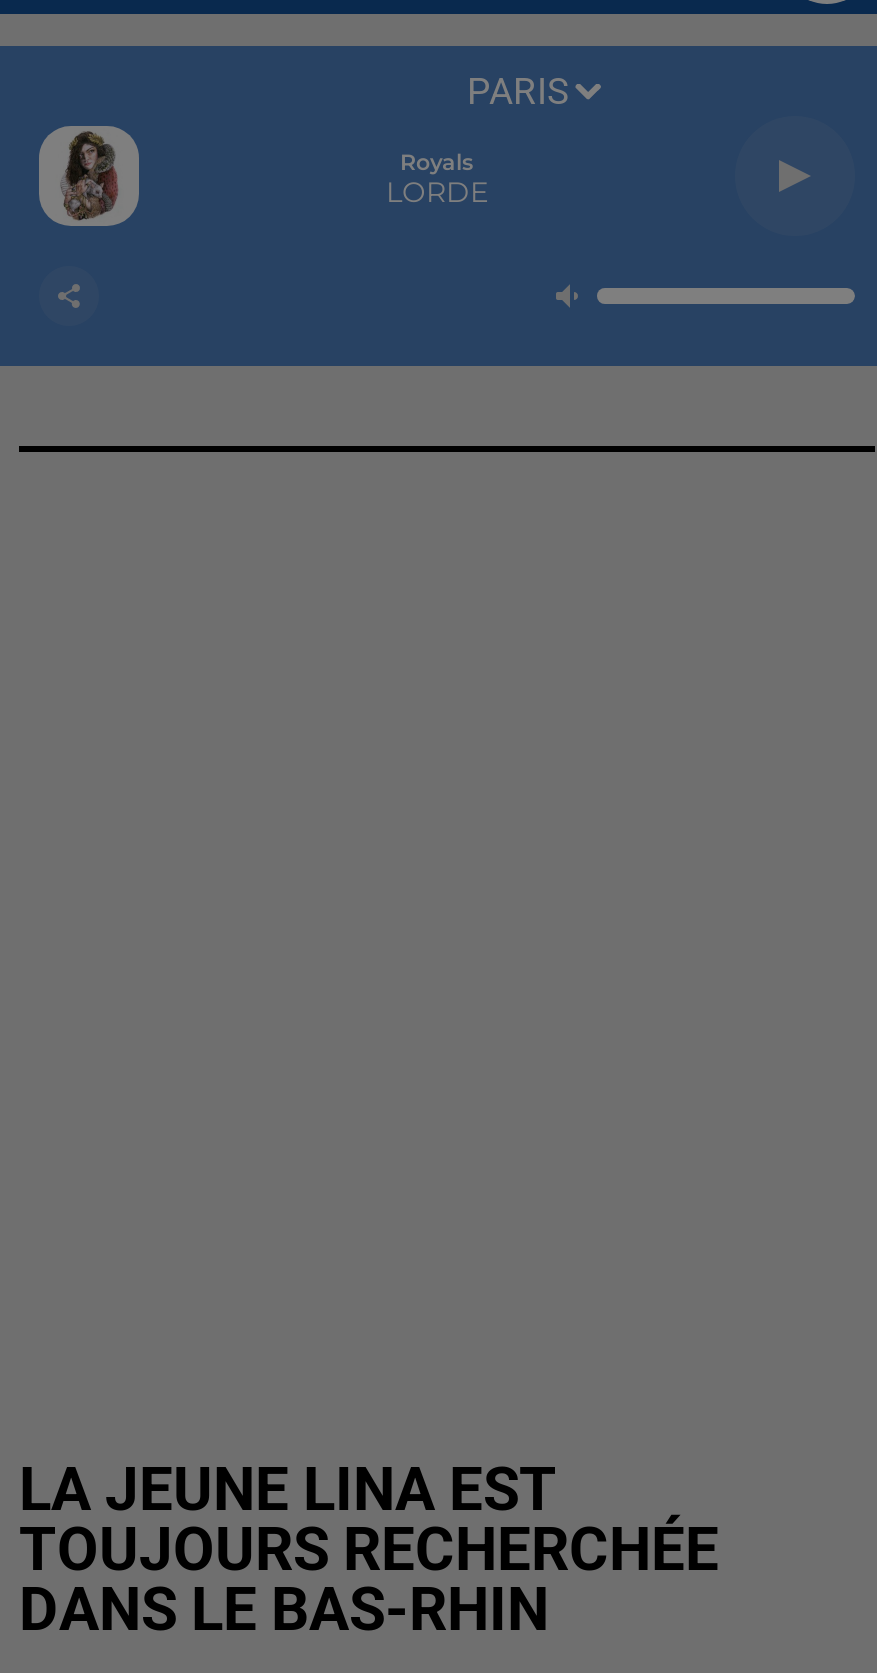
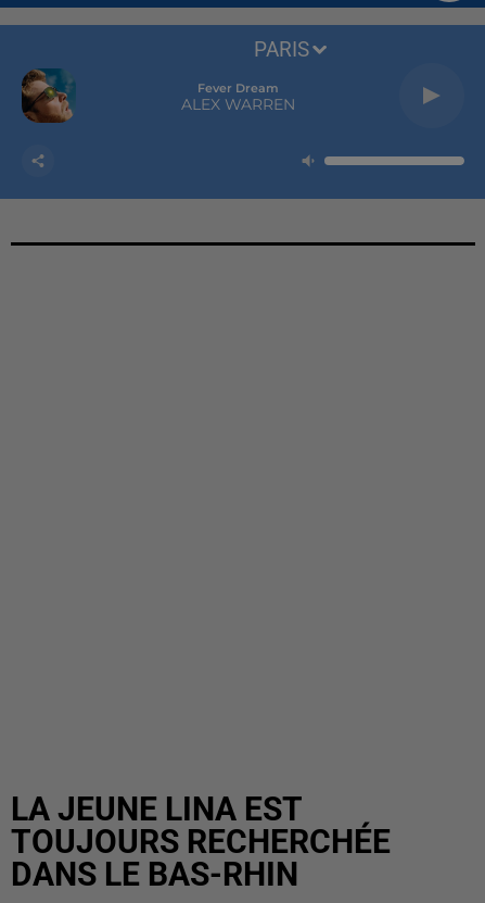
- [image]
+ [image]

- Royals
- LORDE
+ Fever Dream
+ ALEX WARREN
